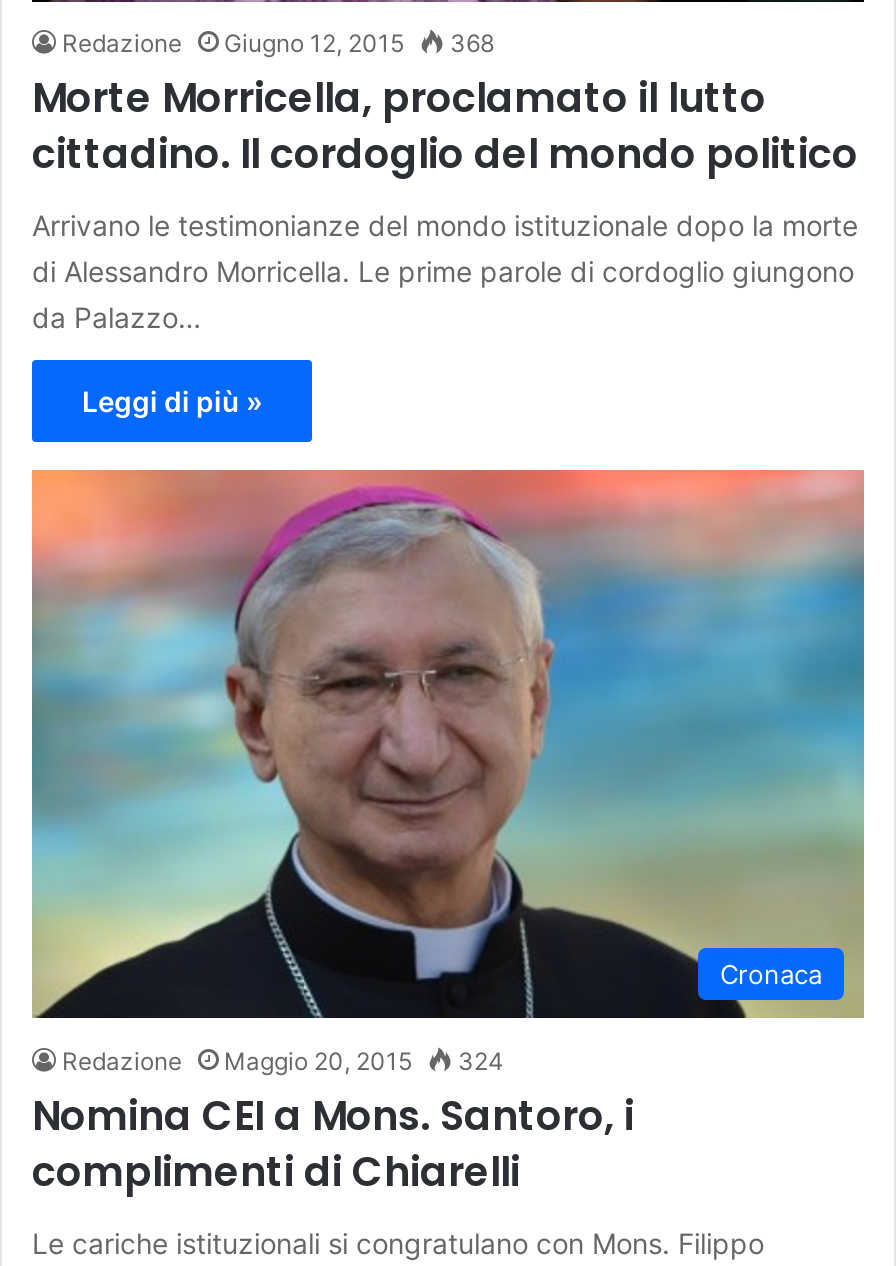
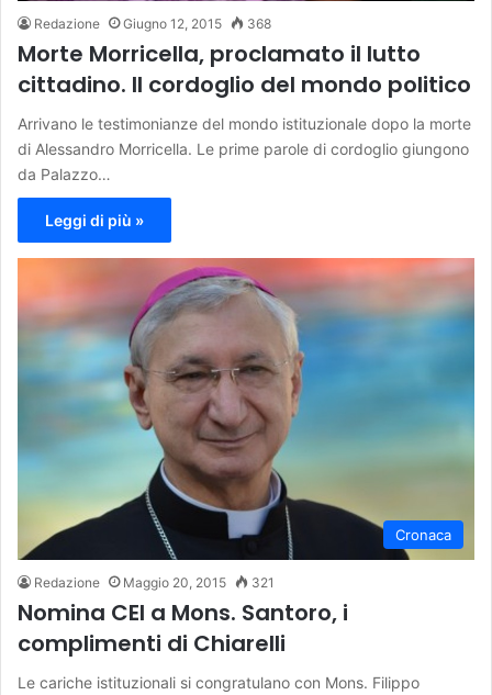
- Redazione Maggio 20, 2015 324
+ Redazione Maggio 20, 2015 321
